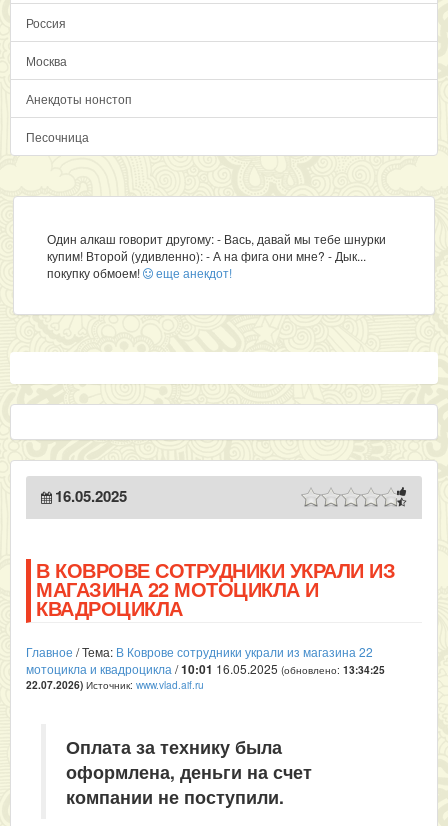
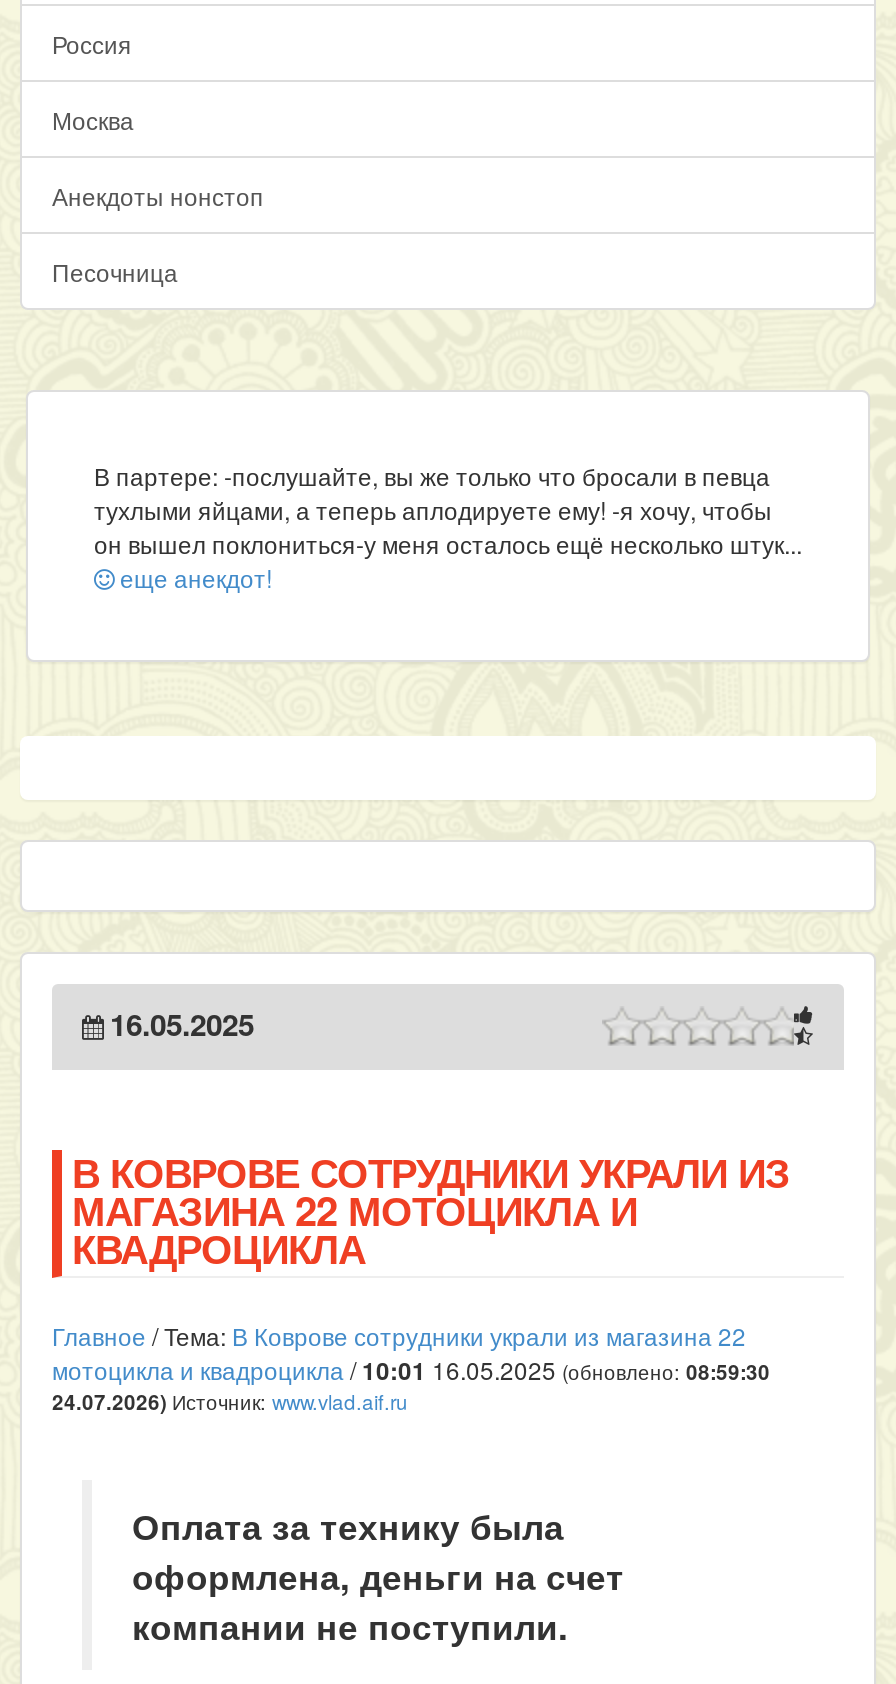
- Один алкаш говорит другому: - Вась, давай мы тебе шнурки
- купим! Второй (удивленно): - А на фига они мне? - Дык...
- покупку обмоем! еще анекдот!
+ В партере: -послушайте, вы же только что бросали в певца
+ тухлыми яйцами, а теперь аплодируете ему! -я хочу, чтобы
+ он вышел поклониться-у меня осталось ещё несколько штук...
+ еще анекдот!

- мотоцикла и квадроцикла /10:01 16.05.2025 (обновлено: 13:34:25
+ мотоцикла и квадроцикла /10:01 16.05.2025 (обновлено: 08:59:30

- 22.07.2026) Источник: www.vlad.aif.ru
+ 24.07.2026) Источник: www.vlad.aif.ru
